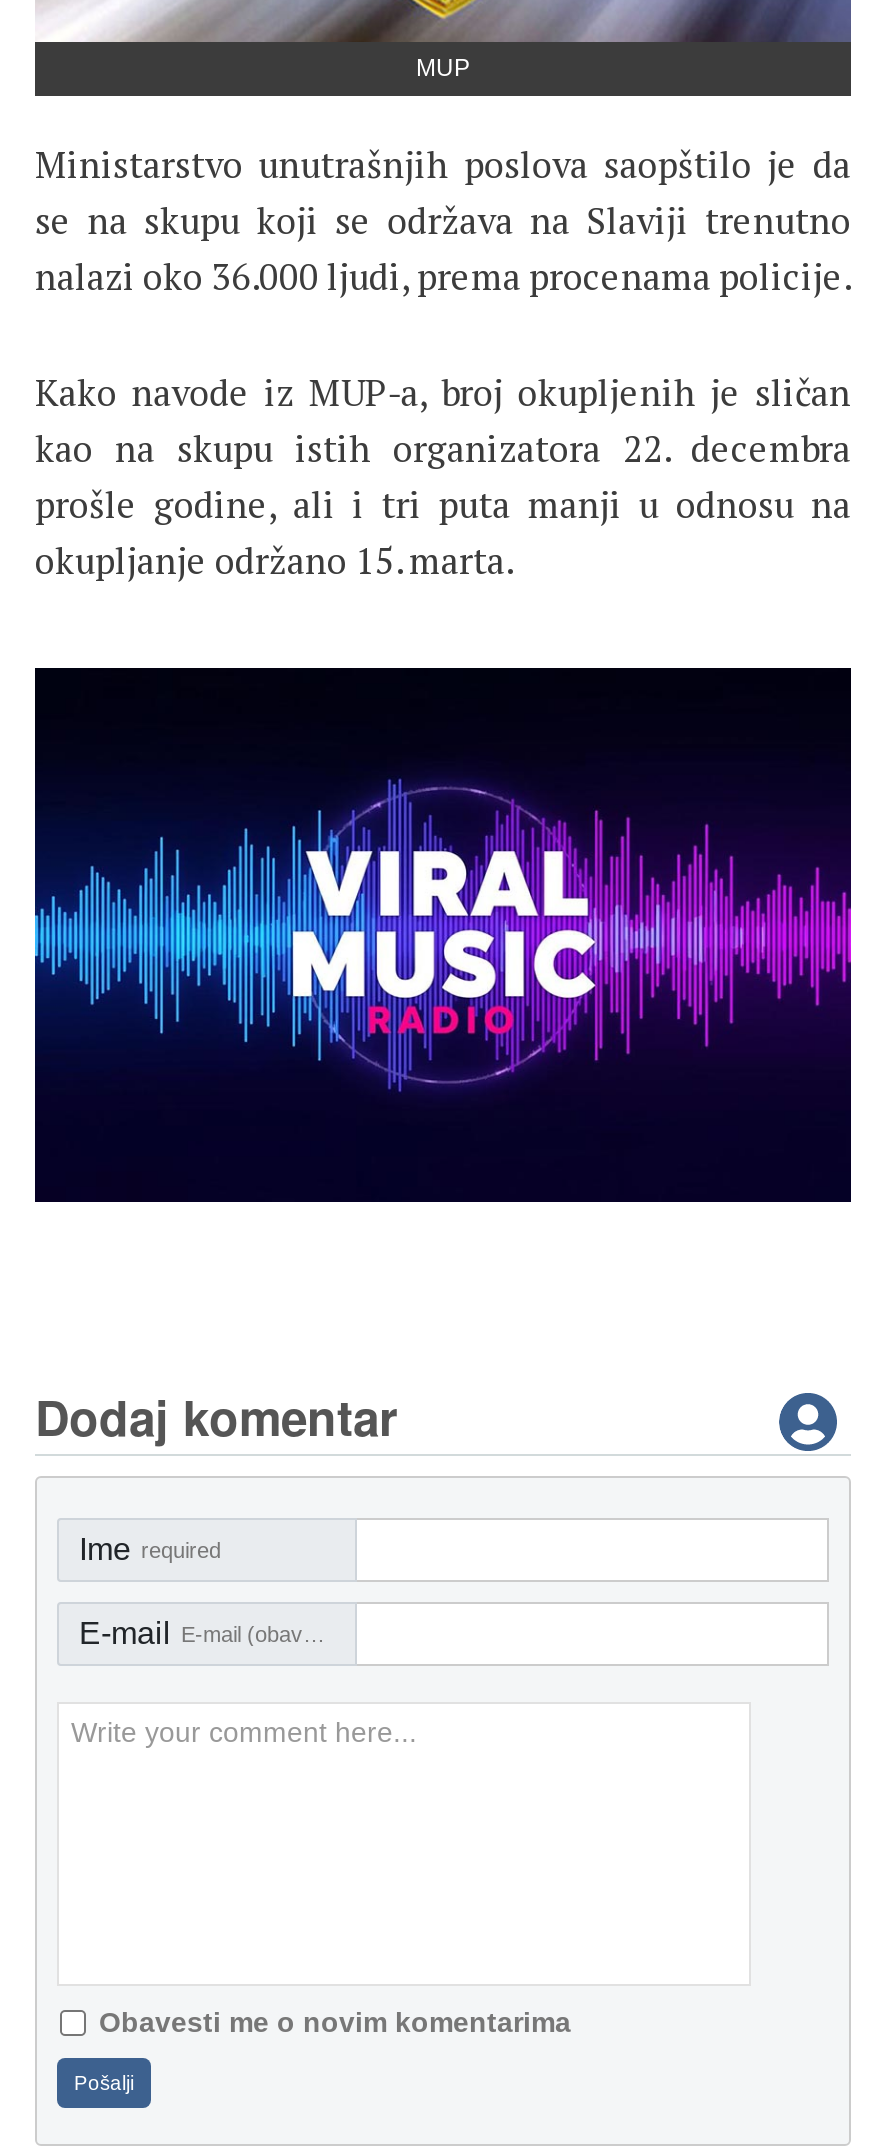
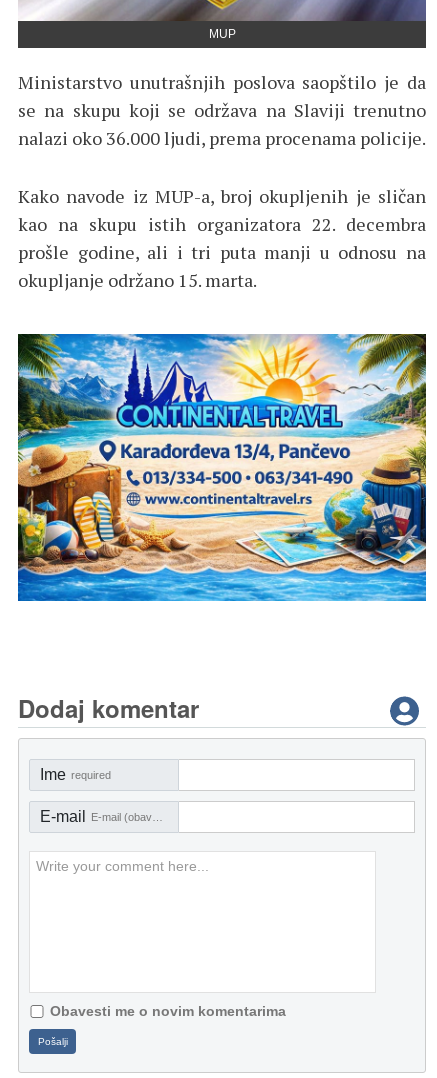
- [image]
+ [image]
